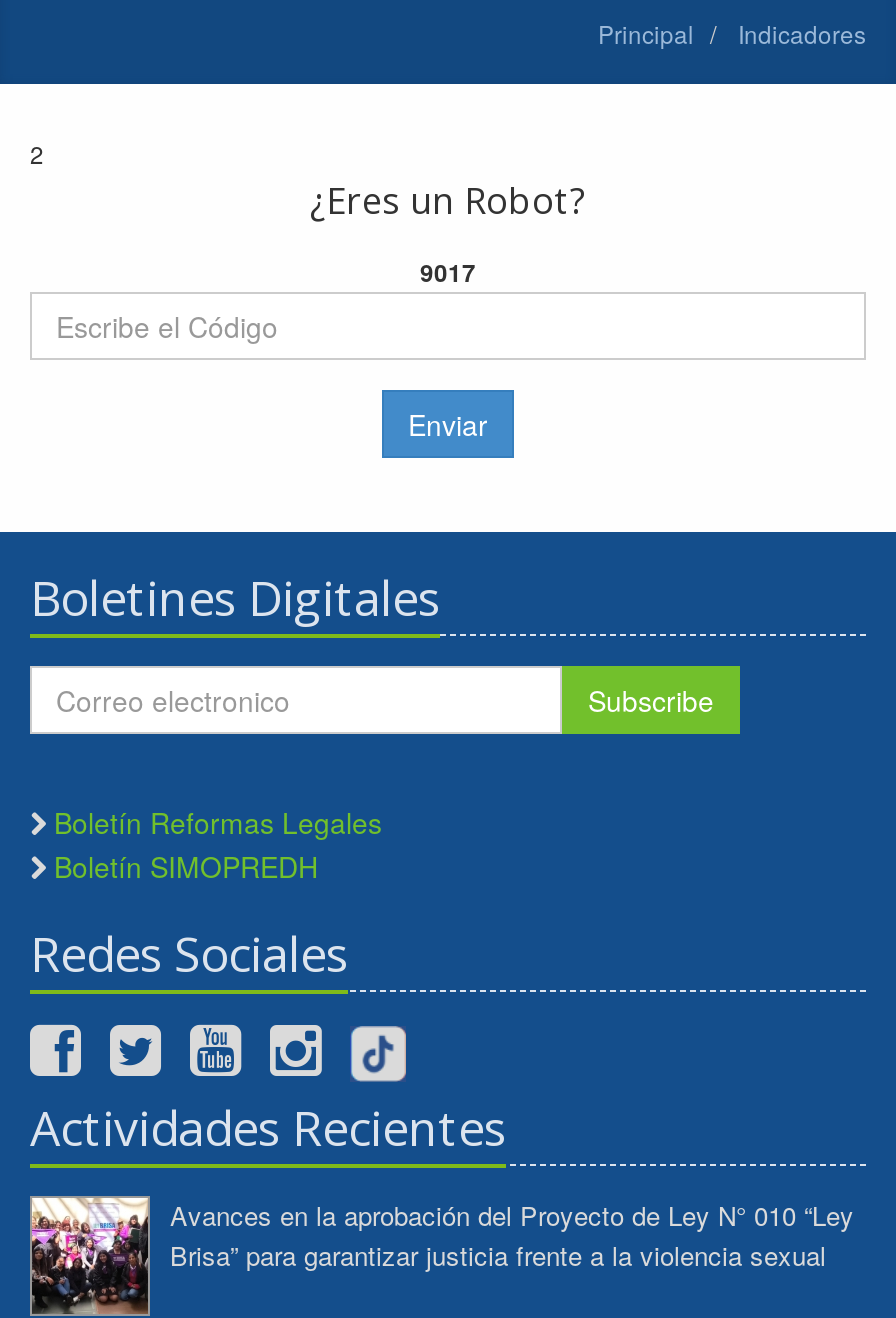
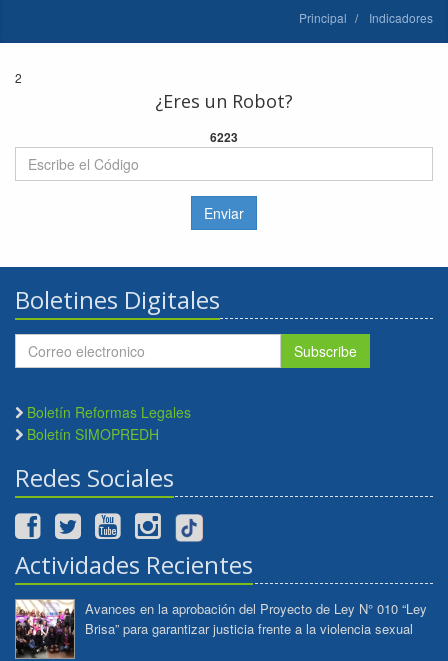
- 9017
+ 6223
